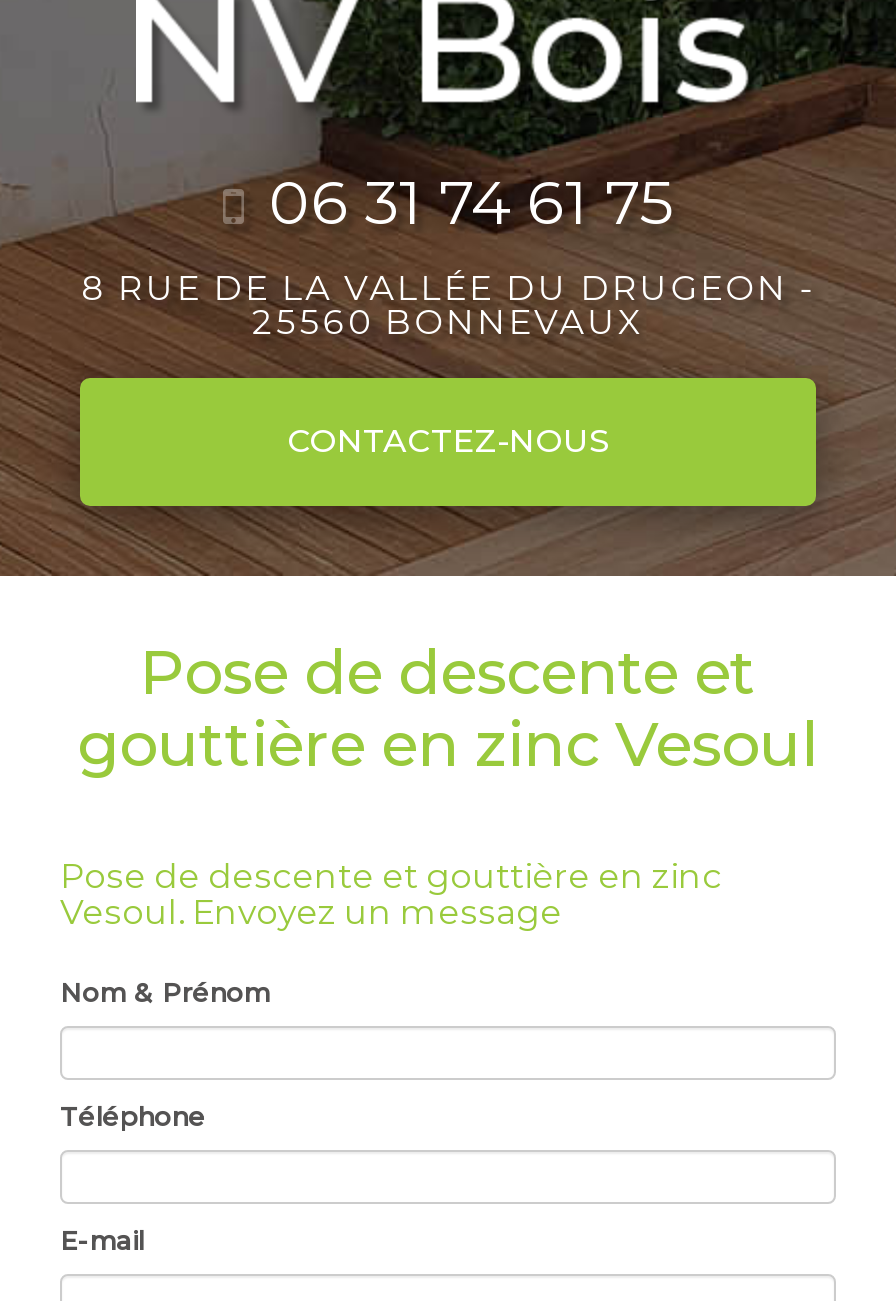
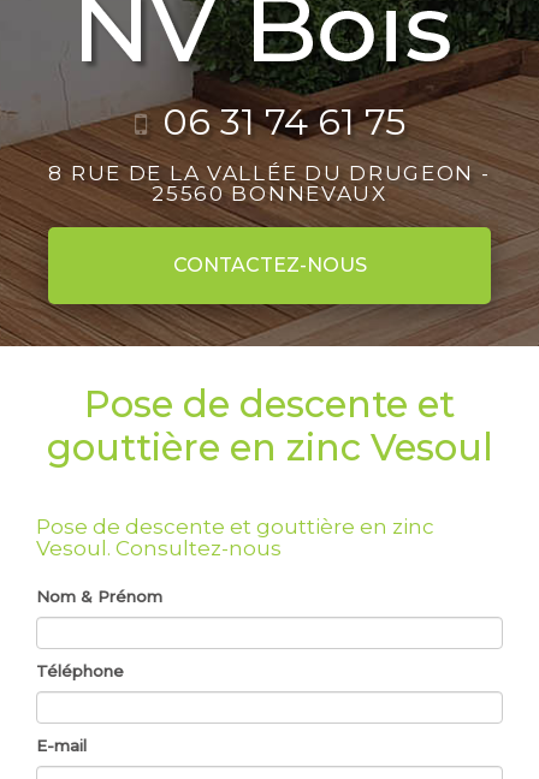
- Vesoul. Envoyez un message
+ Vesoul. Consultez-nous
